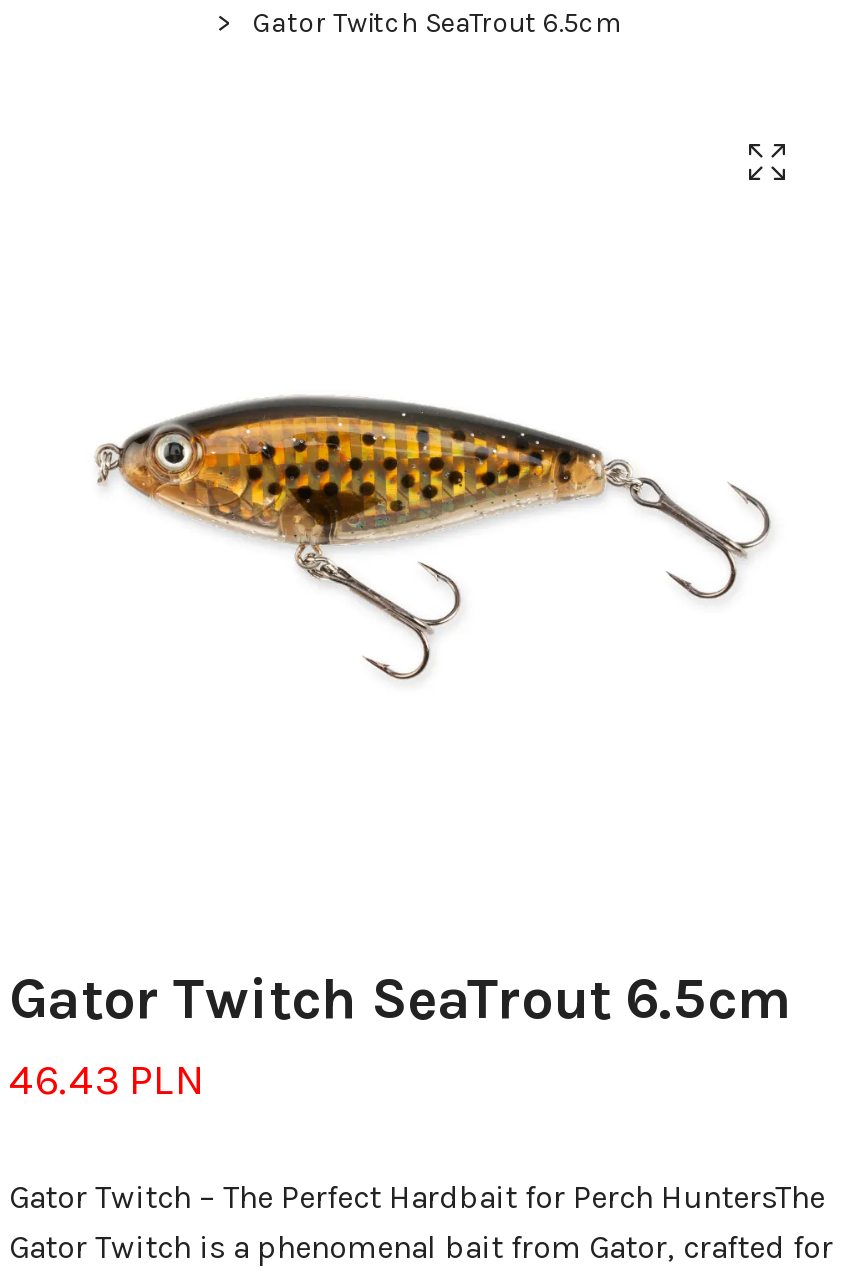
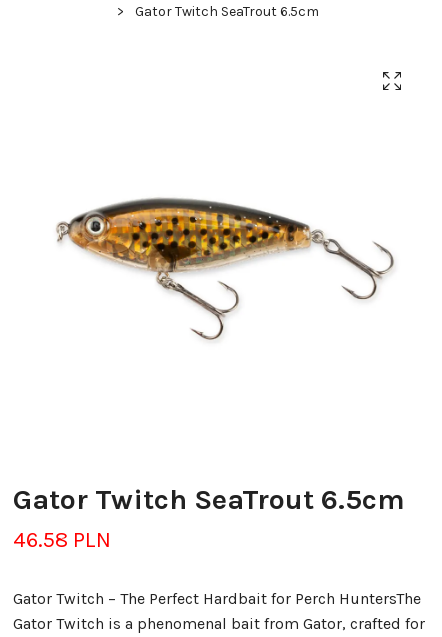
- 46.43 PLN
+ 46.58 PLN
